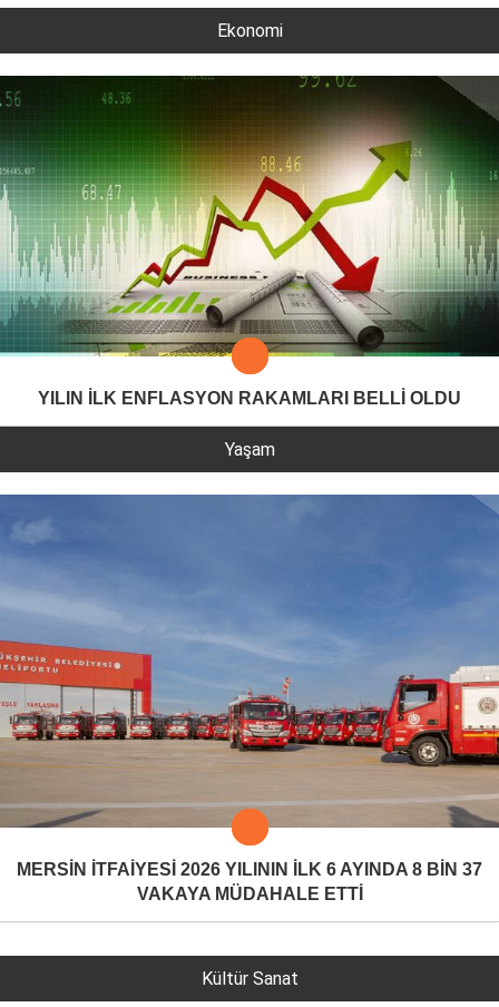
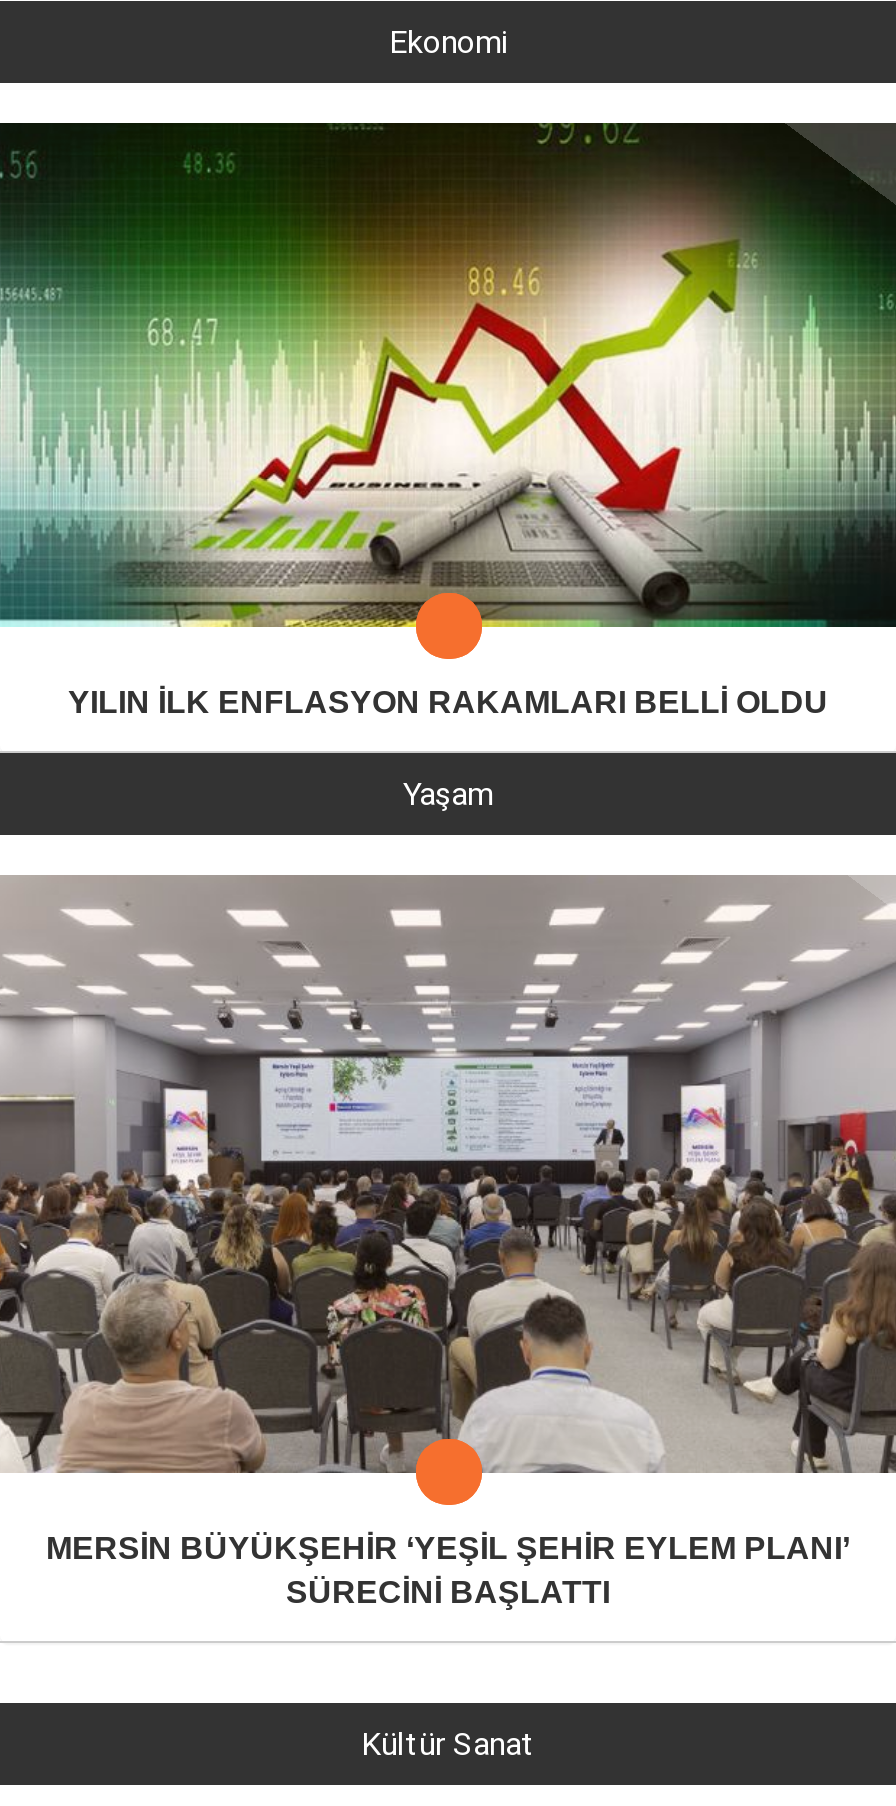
- [image]
- MERSİN İTFAİYESİ 2026 YILININ İLK 6 AYINDA 8 BİN 37
- VAKAYA MÜDAHALE ETTİ
+ [image]
+ MERSİN BÜYÜKŞEHİR ‘YEŞİL ŞEHİR EYLEM PLANI’
+ SÜRECİNİ BAŞLATTI
